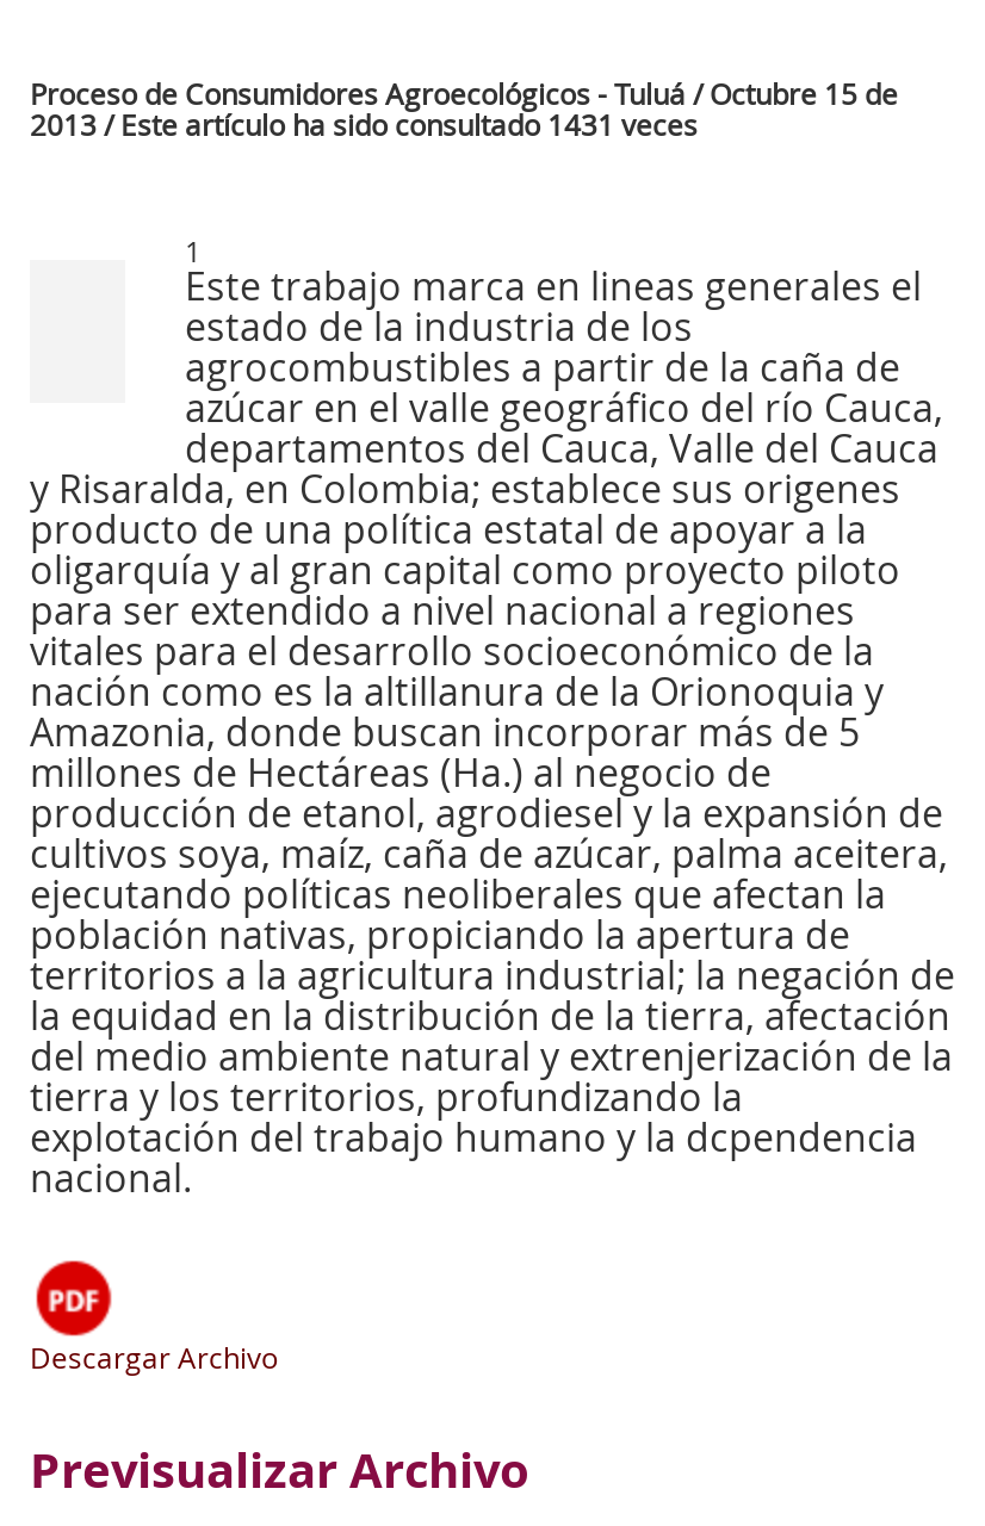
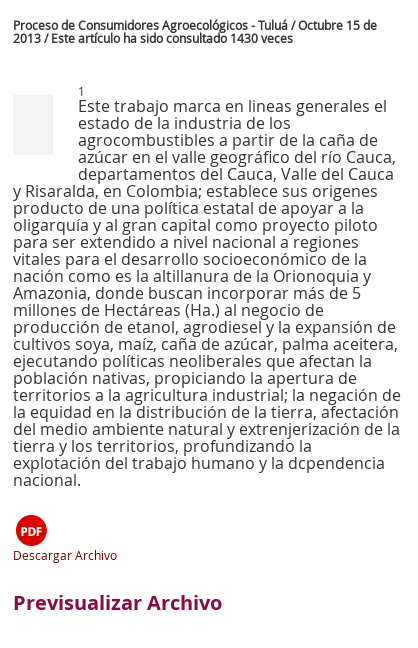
- 2013 / Este artículo ha sido consultado 1431 veces
+ 2013 / Este artículo ha sido consultado 1430 veces
